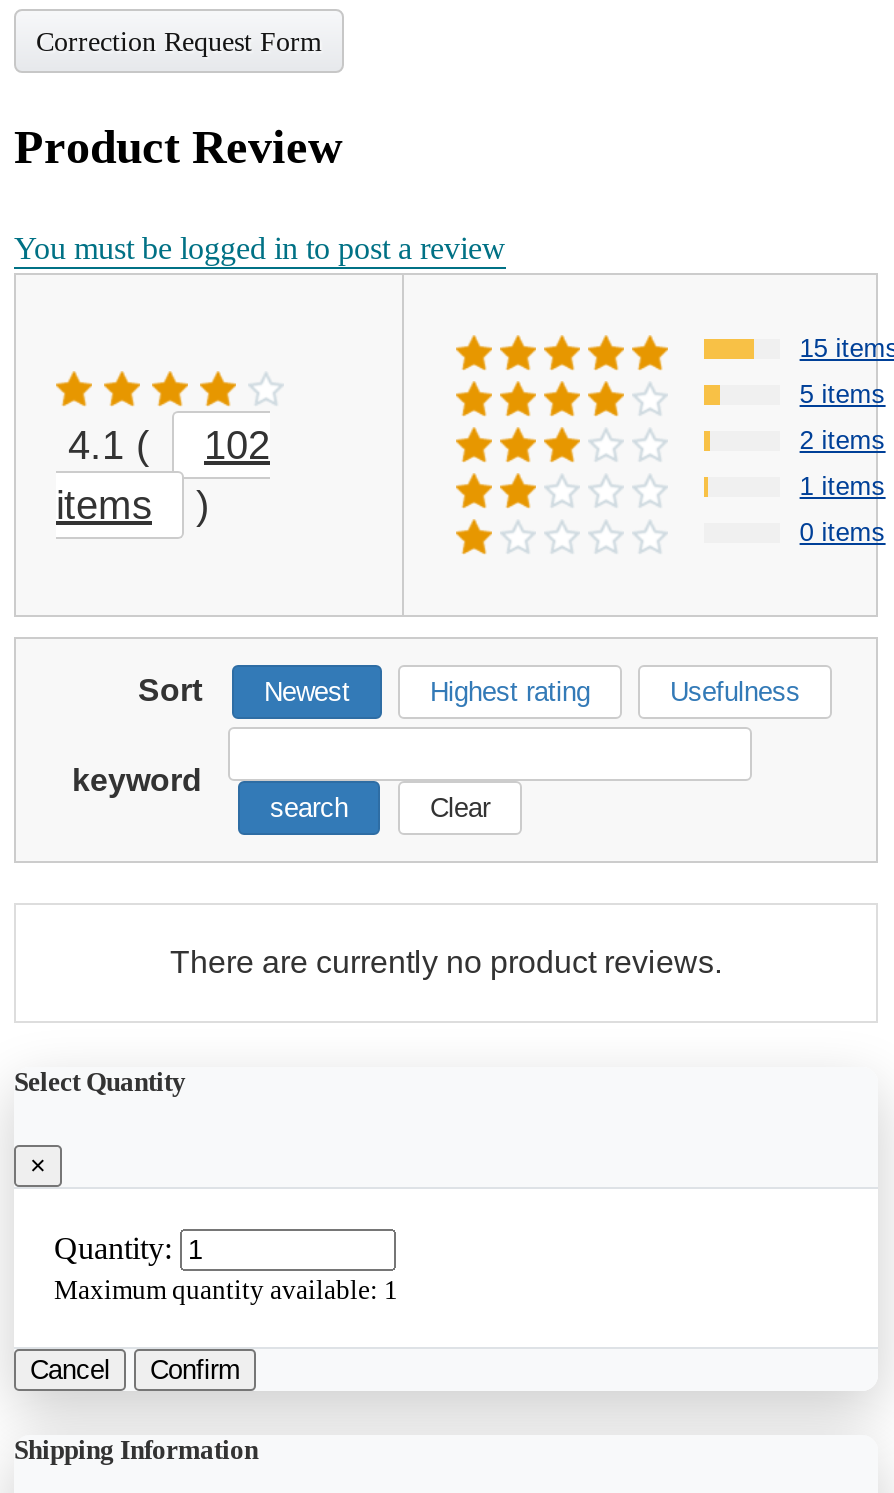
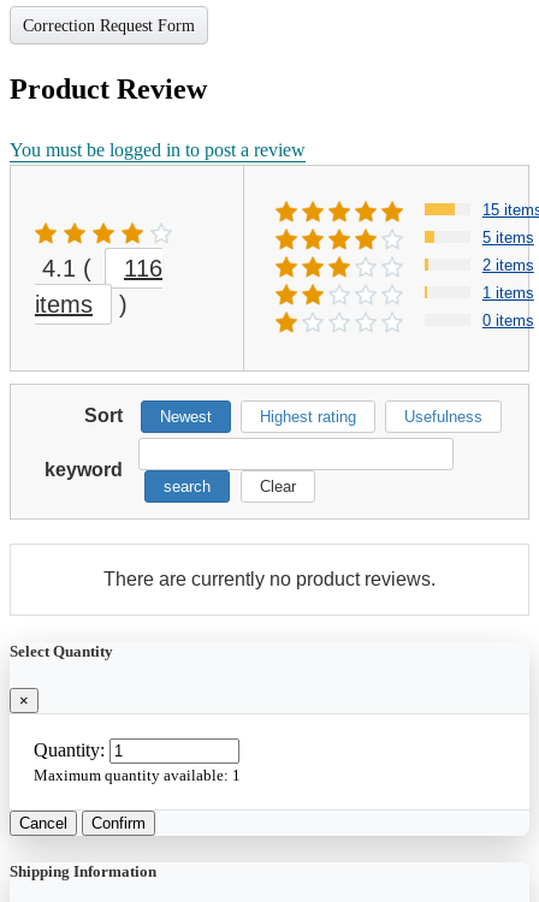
- 4.1 ( 102
+ 4.1 ( 116
